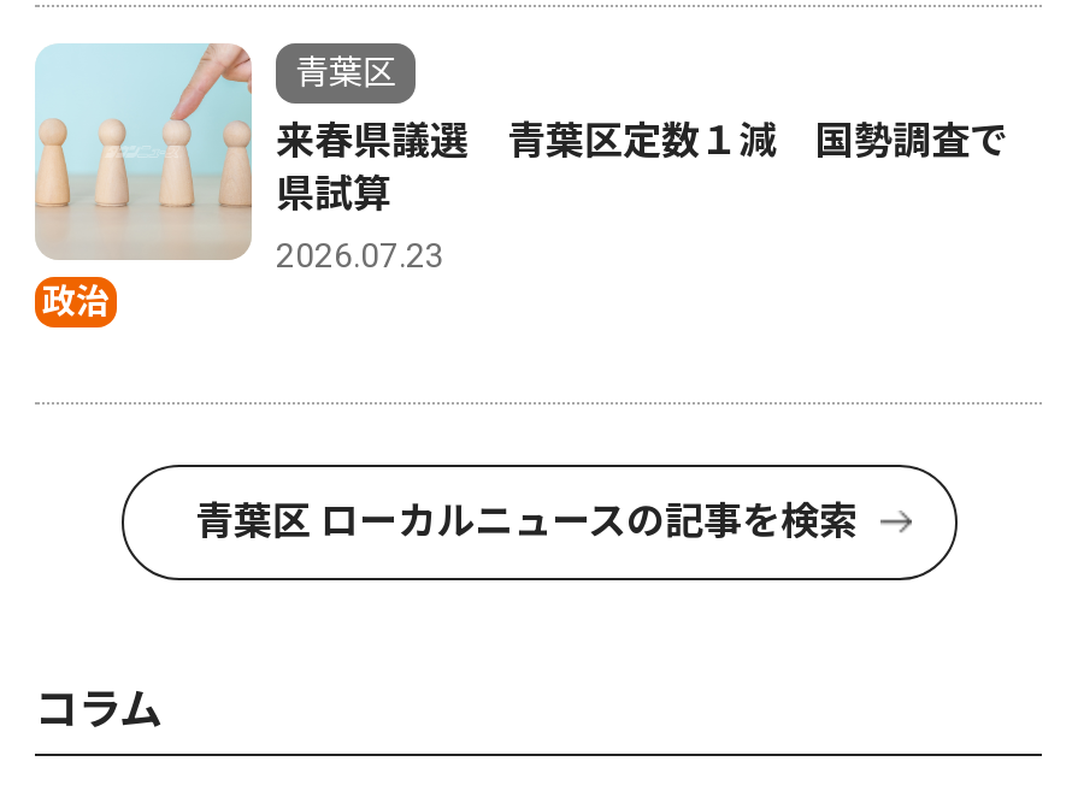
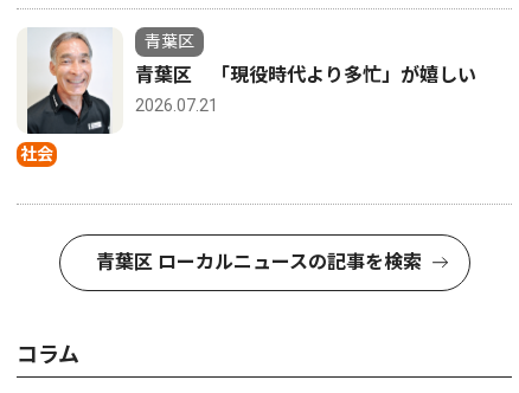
- [image]
- 政治
+ [image]
+ 社会

- 来春県議選 青葉区定数１減 国勢調査で
- 県試算
- 2026.07.23
+ 青葉区 「現役時代より多忙」が嬉しい
+ 2026.07.21
